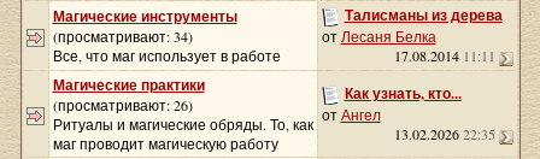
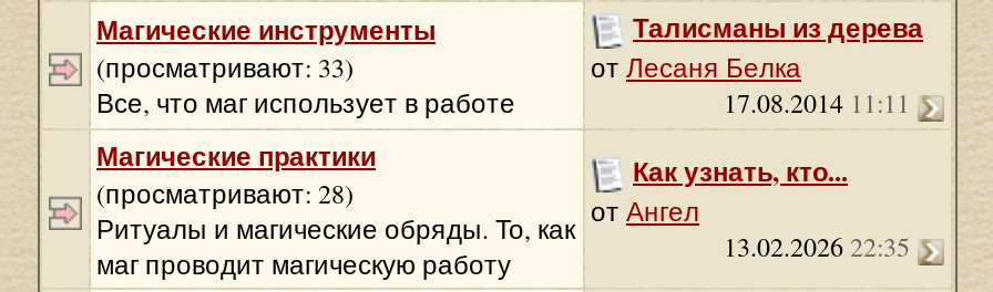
- (просматривают: 34)
+ (просматривают: 33)

- (просматривают: 26)
+ (просматривают: 28)
